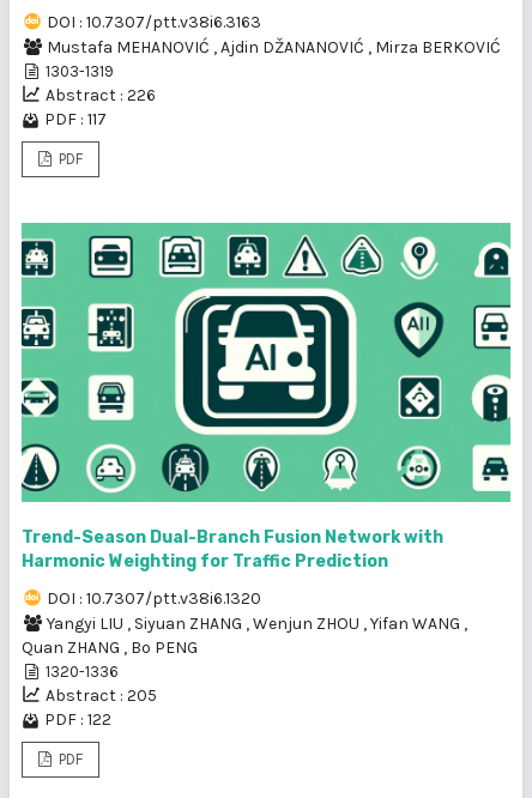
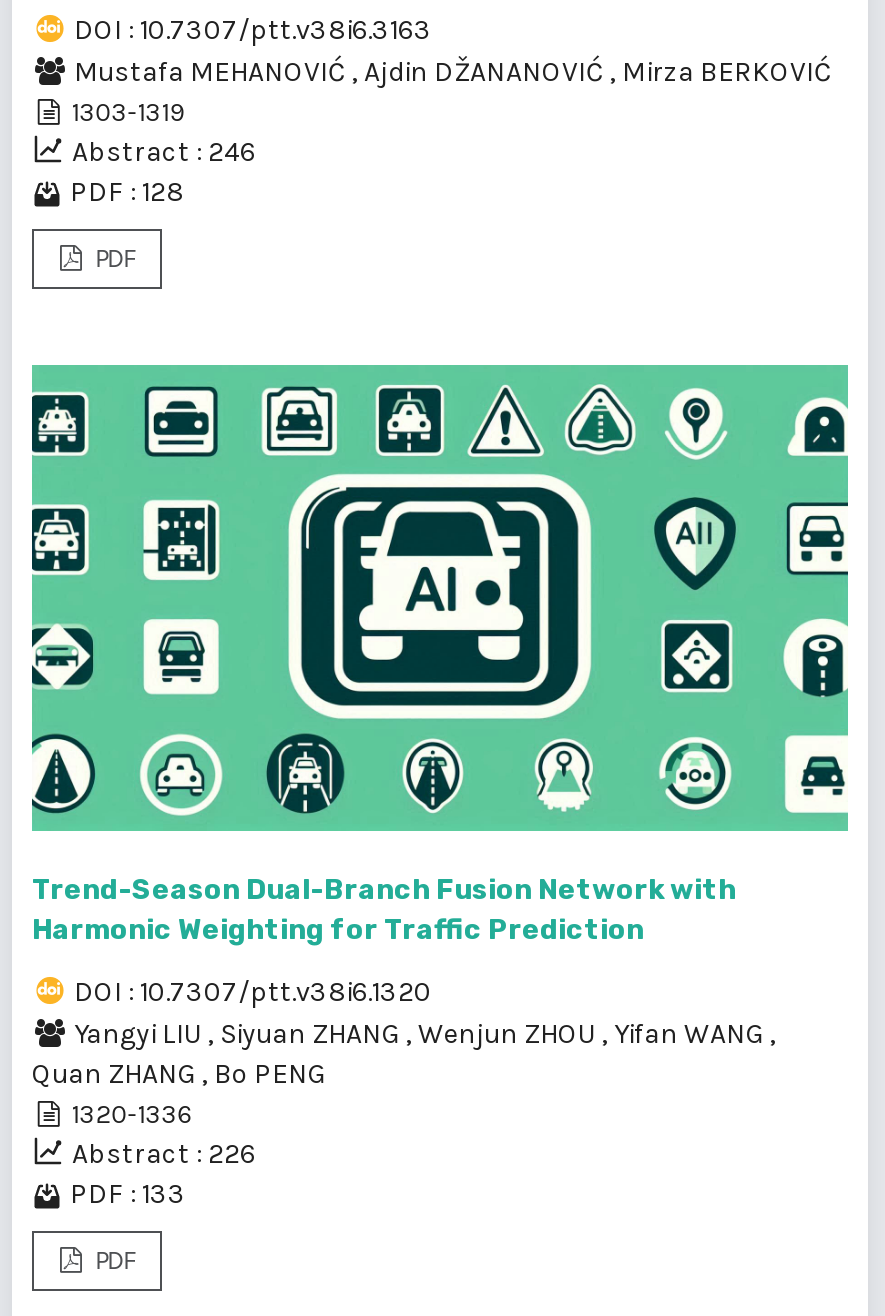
- Abstract : 226
+ Abstract : 246

- PDF : 117
+ PDF : 128

- Abstract : 205
+ Abstract : 226

- PDF : 122
+ PDF : 133
